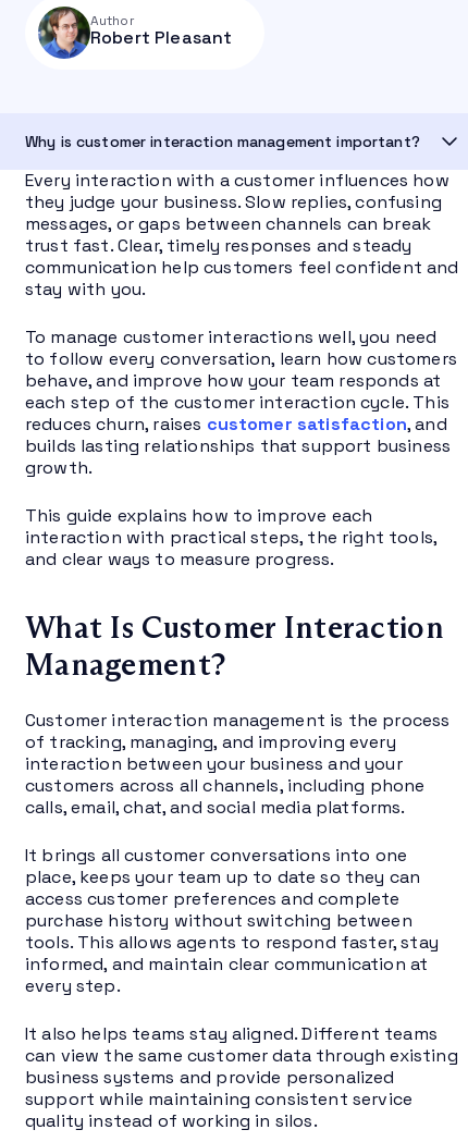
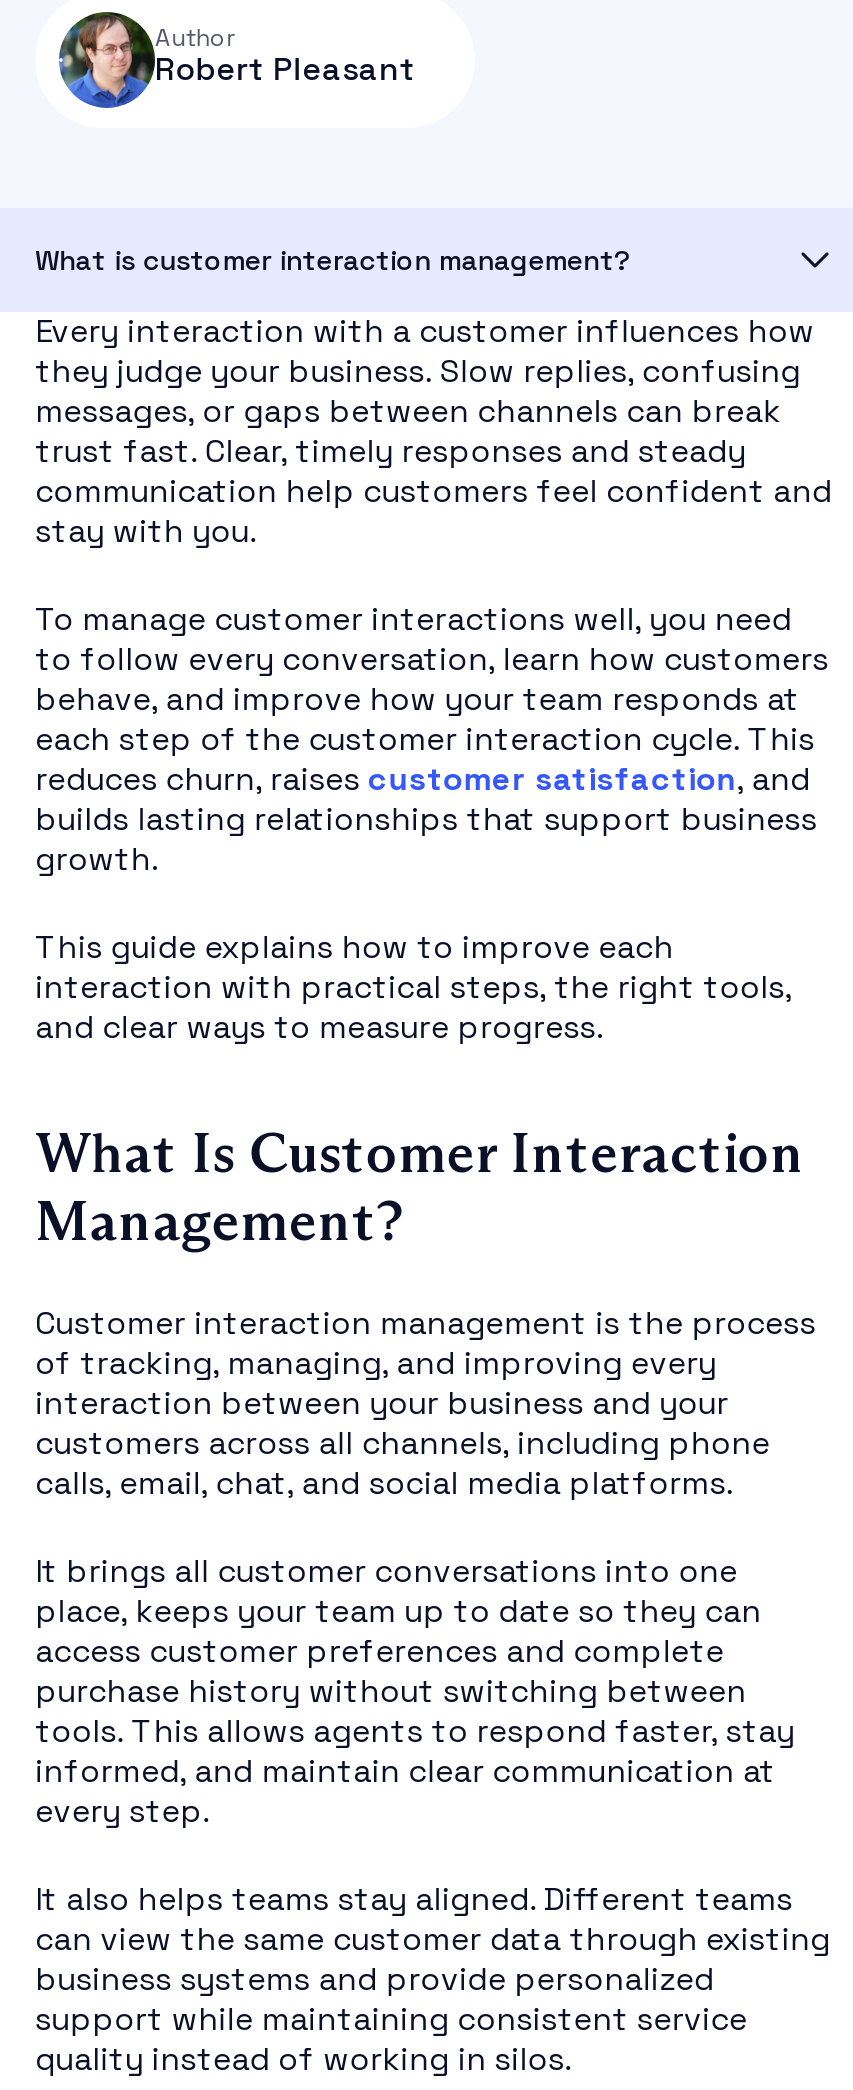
- Why is customer interaction management important?
+ What is customer interaction management?
